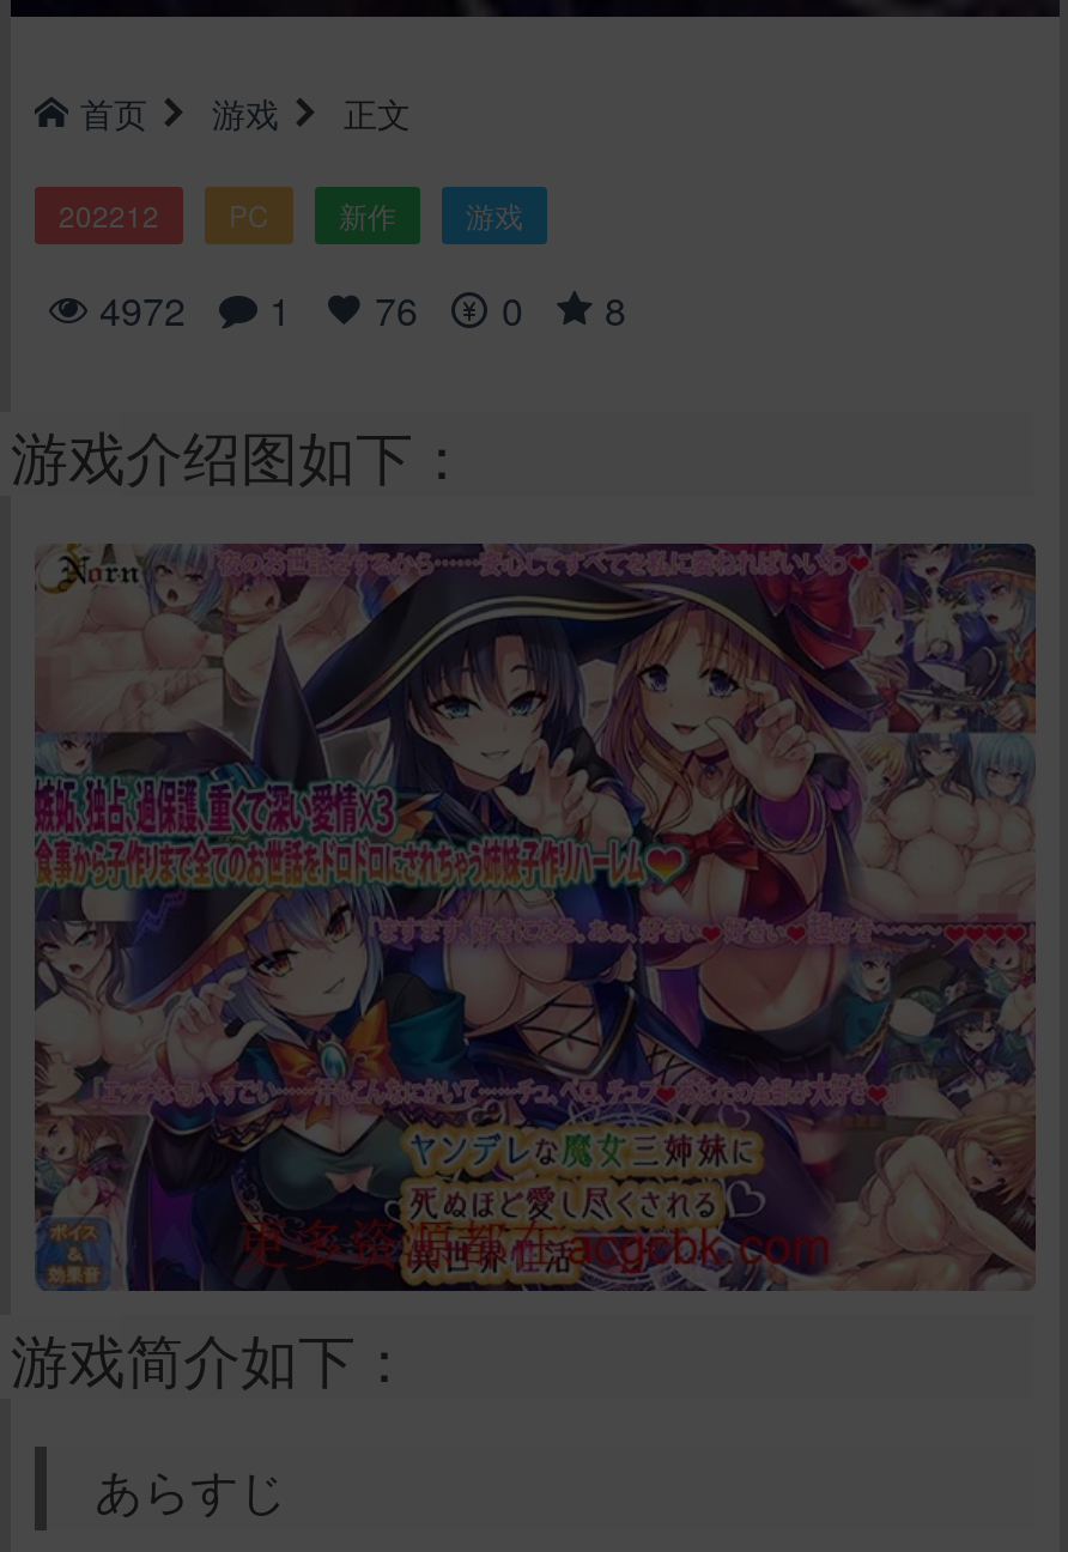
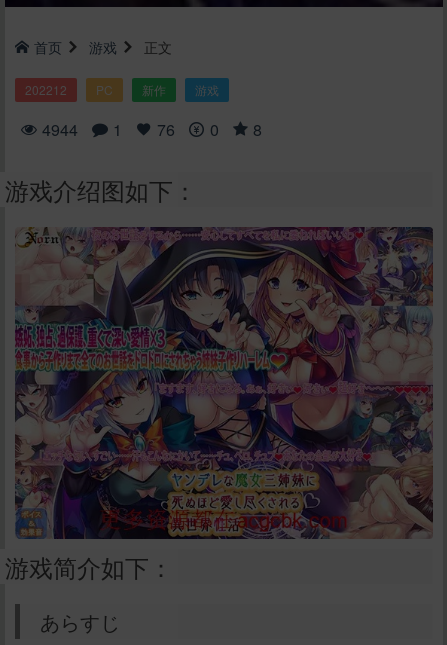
- 4972 1 76 0 8
+ 4944 1 76 0 8
